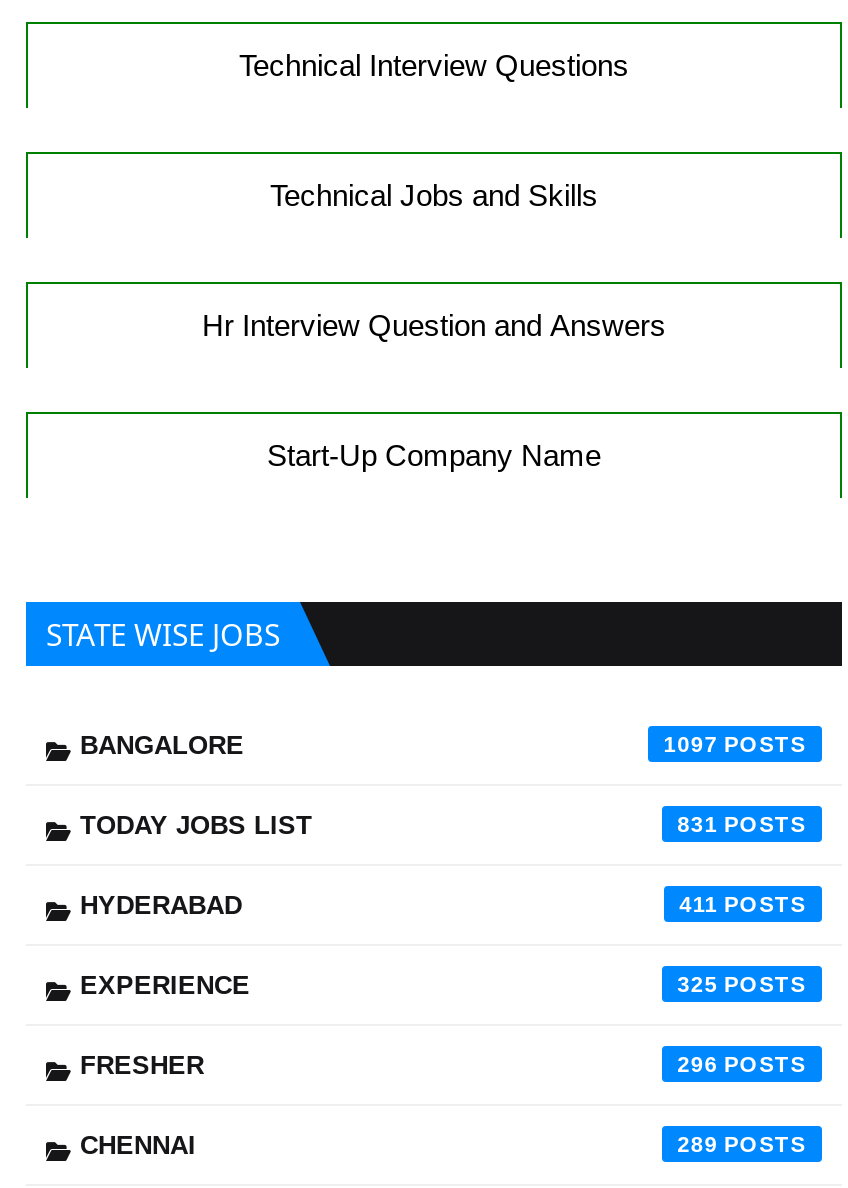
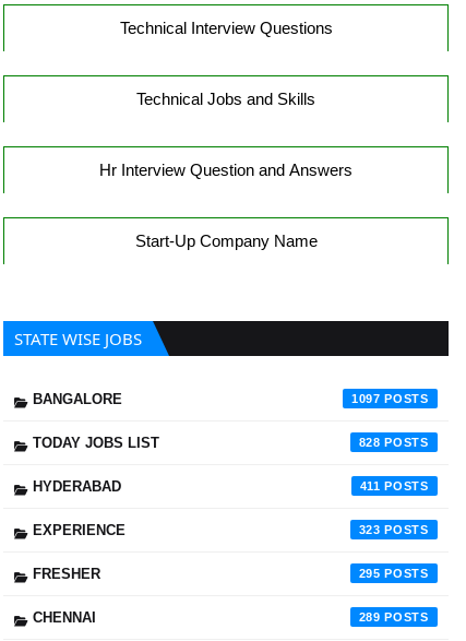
- 831
+ 828

- 325
+ 323

- 296
+ 295
